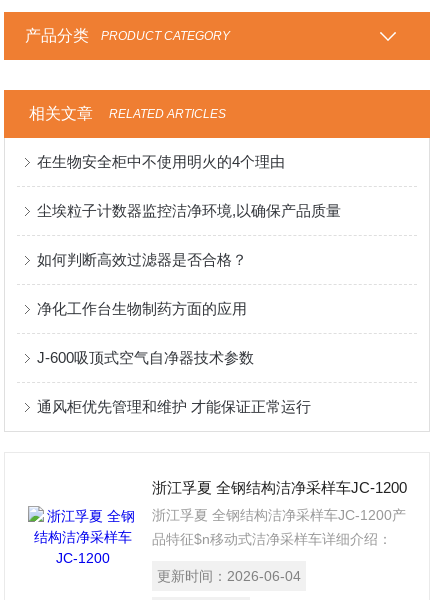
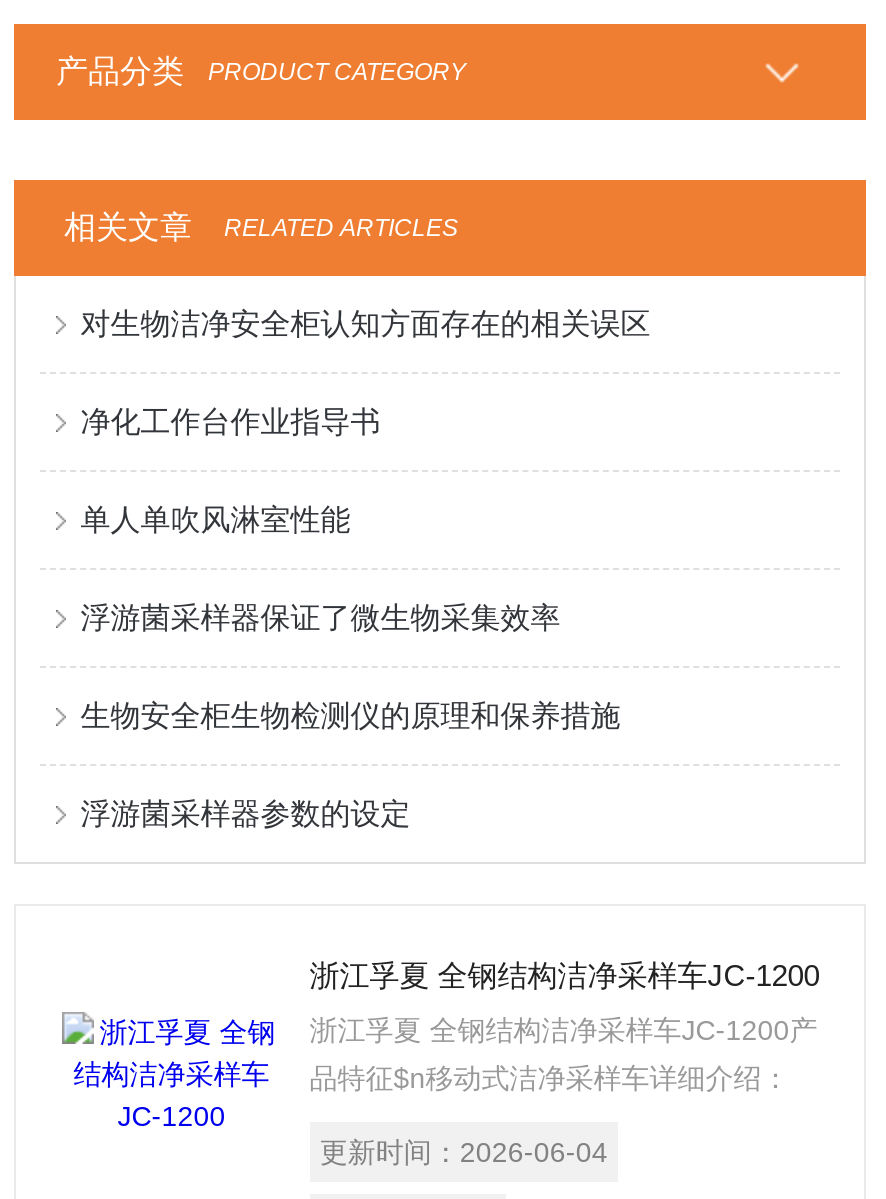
- 在生物安全柜中不使用明火的4个理由
+ 对生物洁净安全柜认知方面存在的相关误区

- 尘埃粒子计数器监控洁净环境,以确保产品质量
+ 净化工作台作业指导书

- 如何判断高效过滤器是否合格？
+ 单人单吹风淋室性能

- 净化工作台生物制药方面的应用
+ 浮游菌采样器保证了微生物采集效率

- J-600吸顶式空气自净器技术参数
+ 生物安全柜生物检测仪的原理和保养措施

- 通风柜优先管理和维护 才能保证正常运行
+ 浮游菌采样器参数的设定
